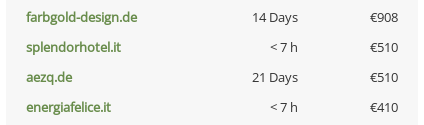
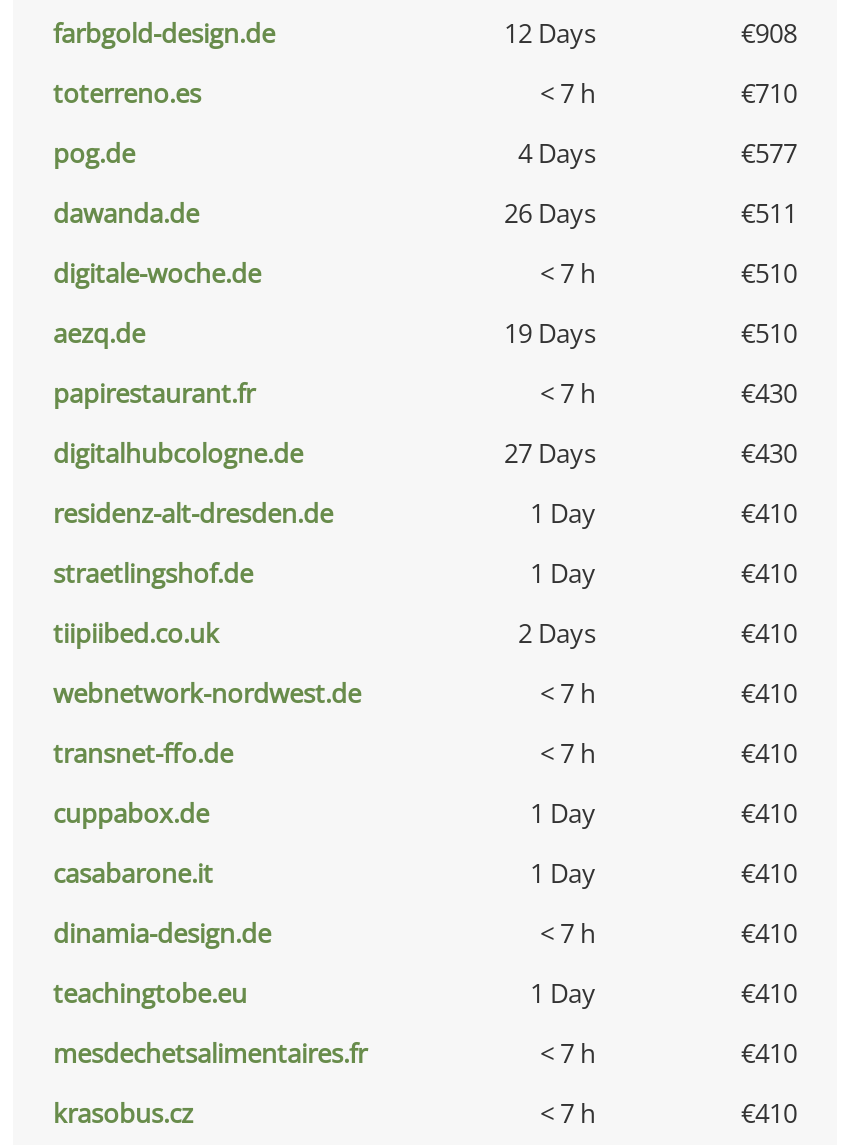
- 14 Days
+ 12 Days

- splendorhotel.it
+ toterreno.es
+ < 7 h
+ €710
+ pog.de
+ 4 Days
+ €577
+ dawanda.de
+ 26 Days
+ €511
+ digitale-woche.de

- 21 Days
+ 19 Days

- energiafelice.it
+ papirestaurant.fr
+ < 7 h
+ €430
+ digitalhubcologne.de
+ 27 Days
+ €430
+ residenz-alt-dresden.de
+ 1 Day
+ €410
+ straetlingshof.de
+ 1 Day
+ €410
+ tiipiibed.co.uk
+ 2 Days
+ €410
+ webnetwork-nordwest.de
+ < 7 h
+ €410
+ transnet-ffo.de
+ < 7 h
+ €410
+ cuppabox.de
+ 1 Day
+ €410
+ casabarone.it
+ 1 Day
+ €410
+ dinamia-design.de
+ < 7 h
+ €410
+ teachingtobe.eu
+ 1 Day
+ €410
+ mesdechetsalimentaires.fr
+ < 7 h
+ €410
+ krasobus.cz
